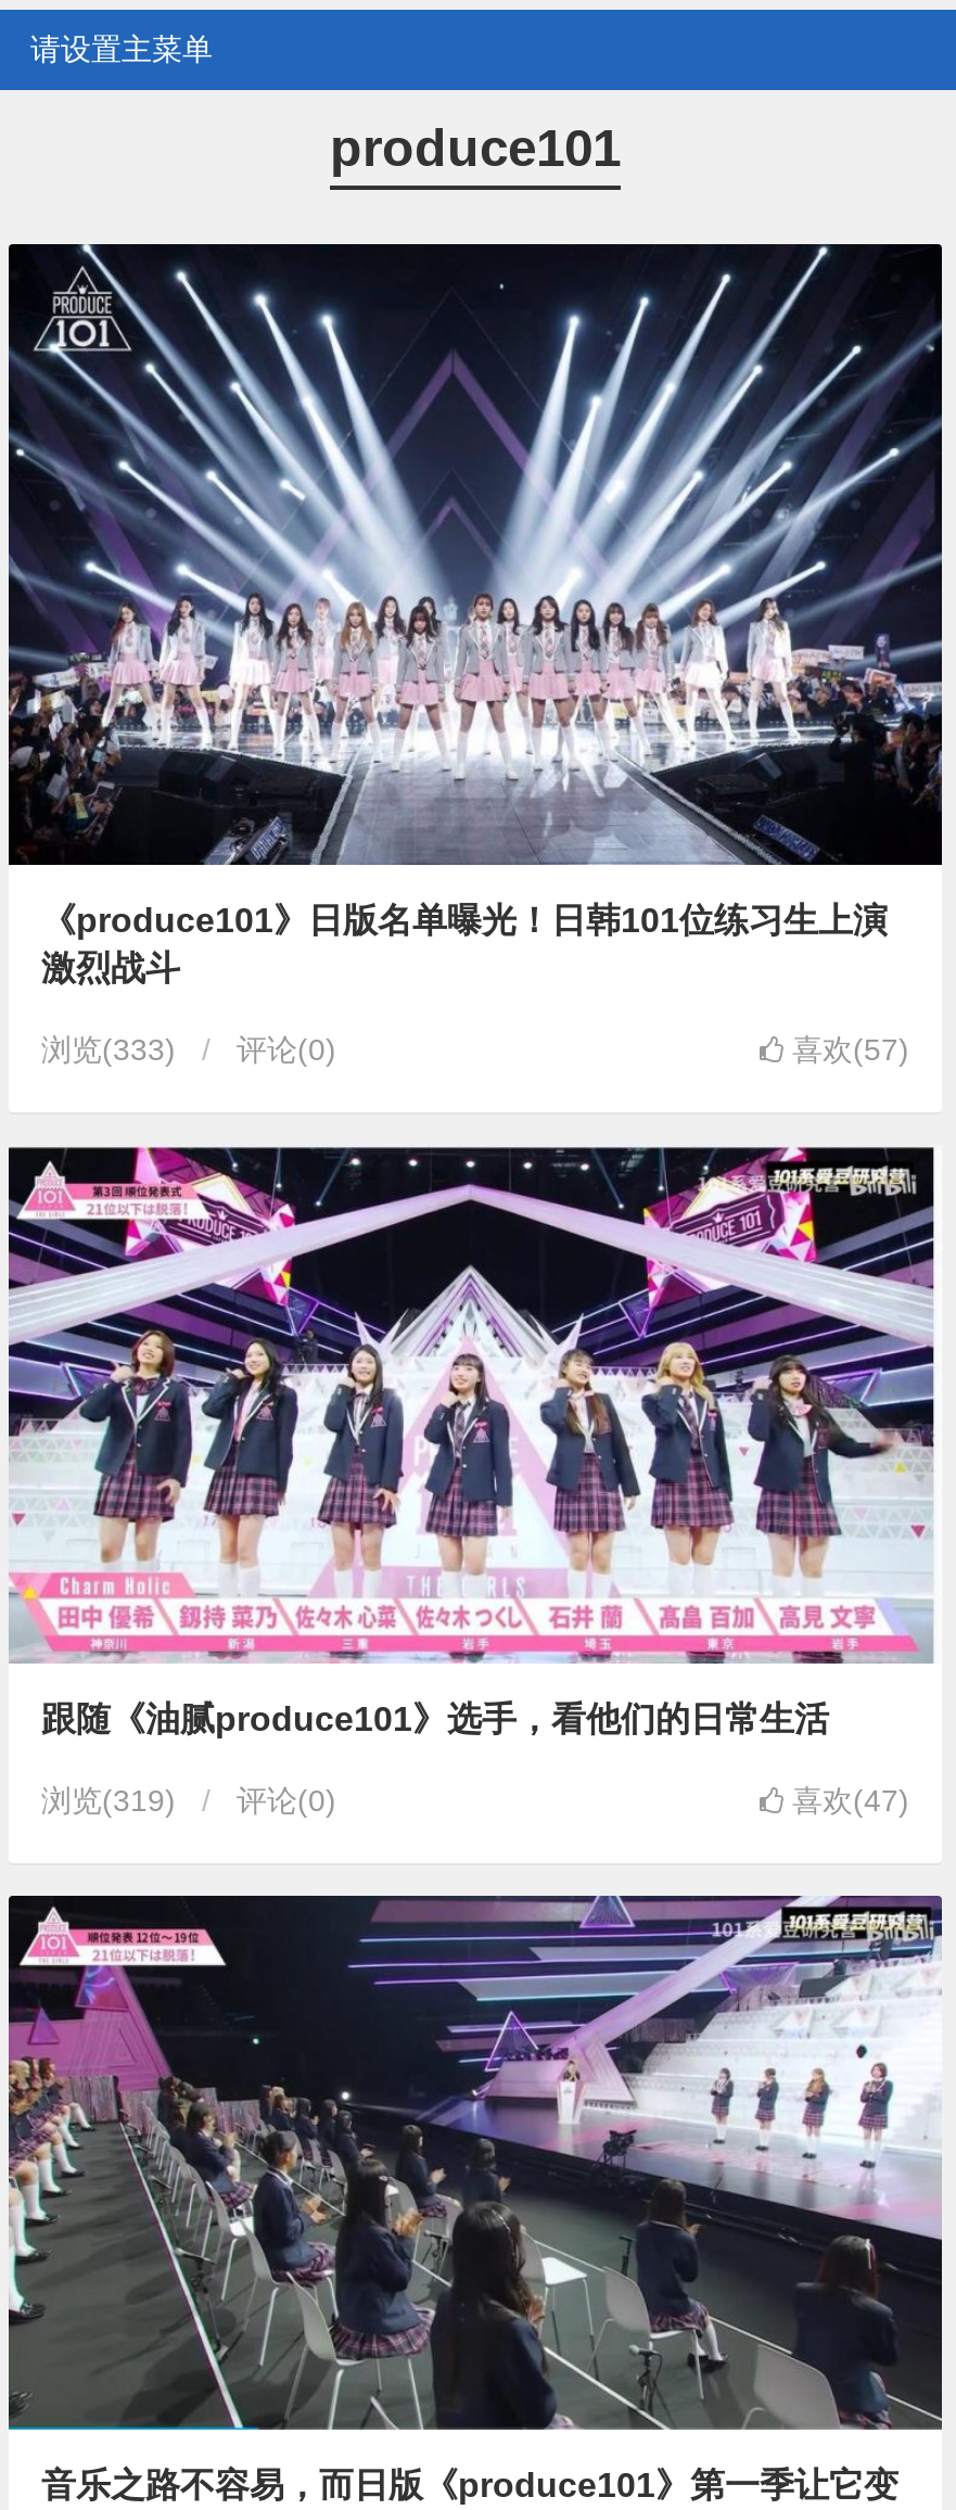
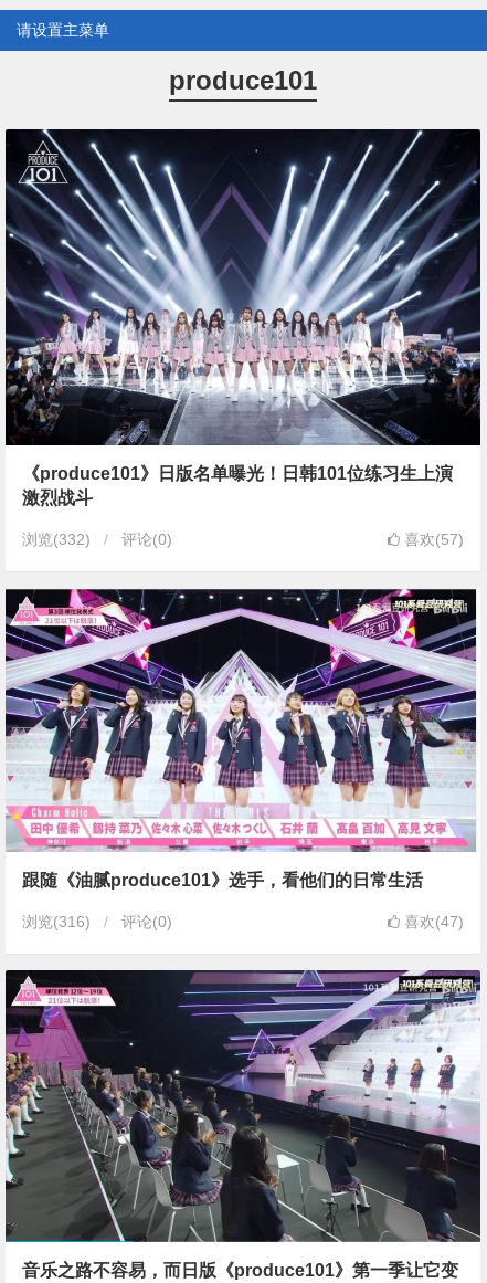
- 浏览(333) 评论(0)
+ 浏览(332) 评论(0)

- 浏览(319) 评论(0)
+ 浏览(316) 评论(0)
